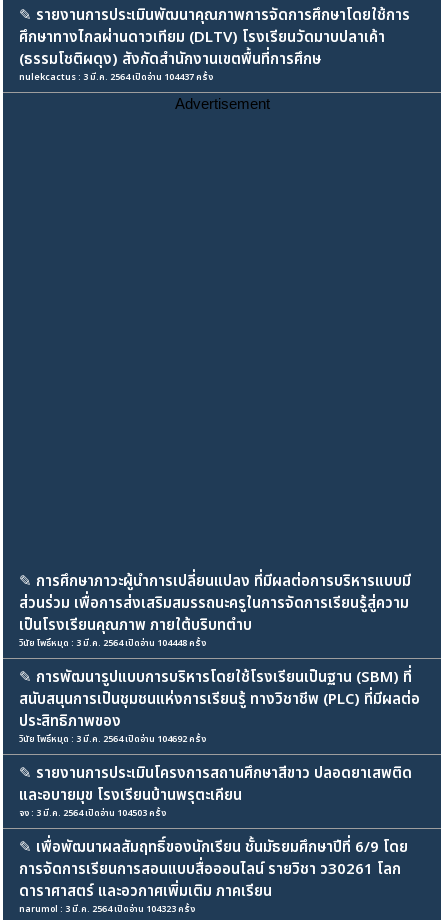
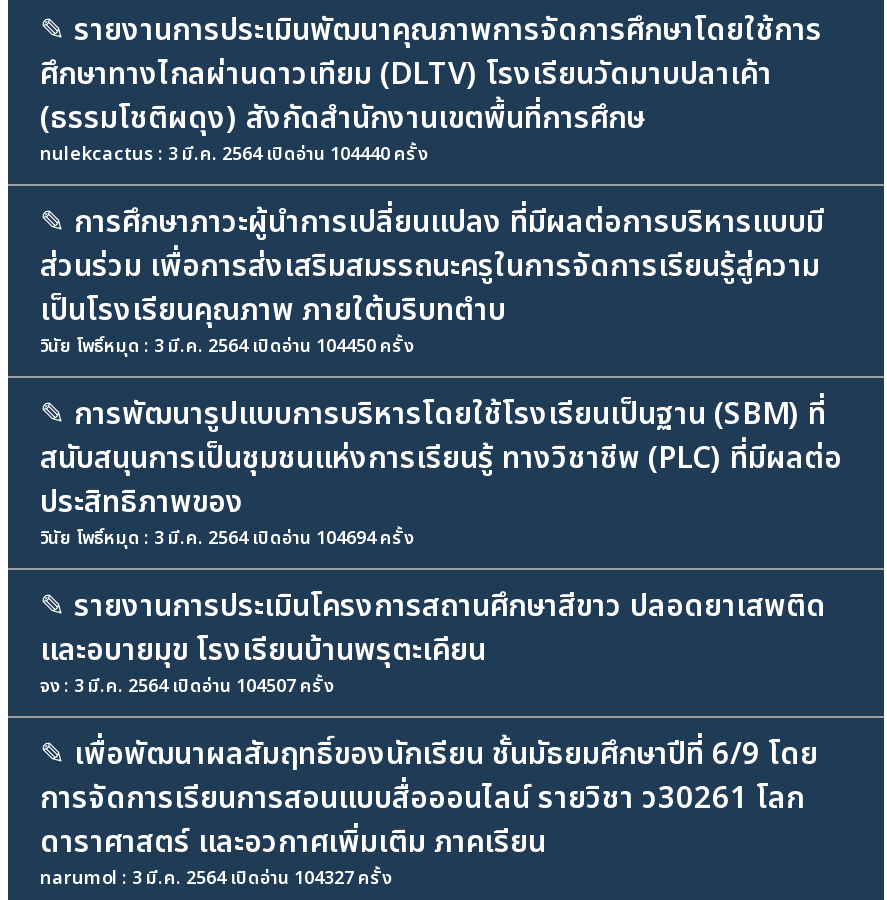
- nulekcactus : 3 มี.ค. 2564 เปิดอ่าน 104437 ครั้ง
- Advertisement
+ nulekcactus : 3 มี.ค. 2564 เปิดอ่าน 104440 ครั้ง

- วินัย โพธิ์หมุด : 3 มี.ค. 2564 เปิดอ่าน 104448 ครั้ง
+ วินัย โพธิ์หมุด : 3 มี.ค. 2564 เปิดอ่าน 104450 ครั้ง

- วินัย โพธิ์หมุด : 3 มี.ค. 2564 เปิดอ่าน 104692 ครั้ง
+ วินัย โพธิ์หมุด : 3 มี.ค. 2564 เปิดอ่าน 104694 ครั้ง

- จง : 3 มี.ค. 2564 เปิดอ่าน 104503 ครั้ง
+ จง : 3 มี.ค. 2564 เปิดอ่าน 104507 ครั้ง

- narumol : 3 มี.ค. 2564 เปิดอ่าน 104323 ครั้ง
+ narumol : 3 มี.ค. 2564 เปิดอ่าน 104327 ครั้ง
